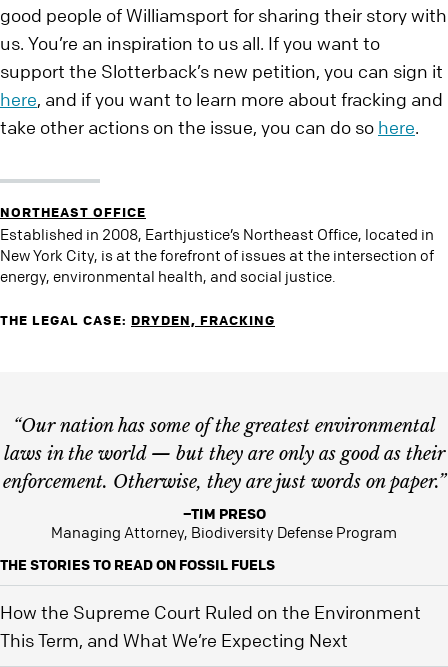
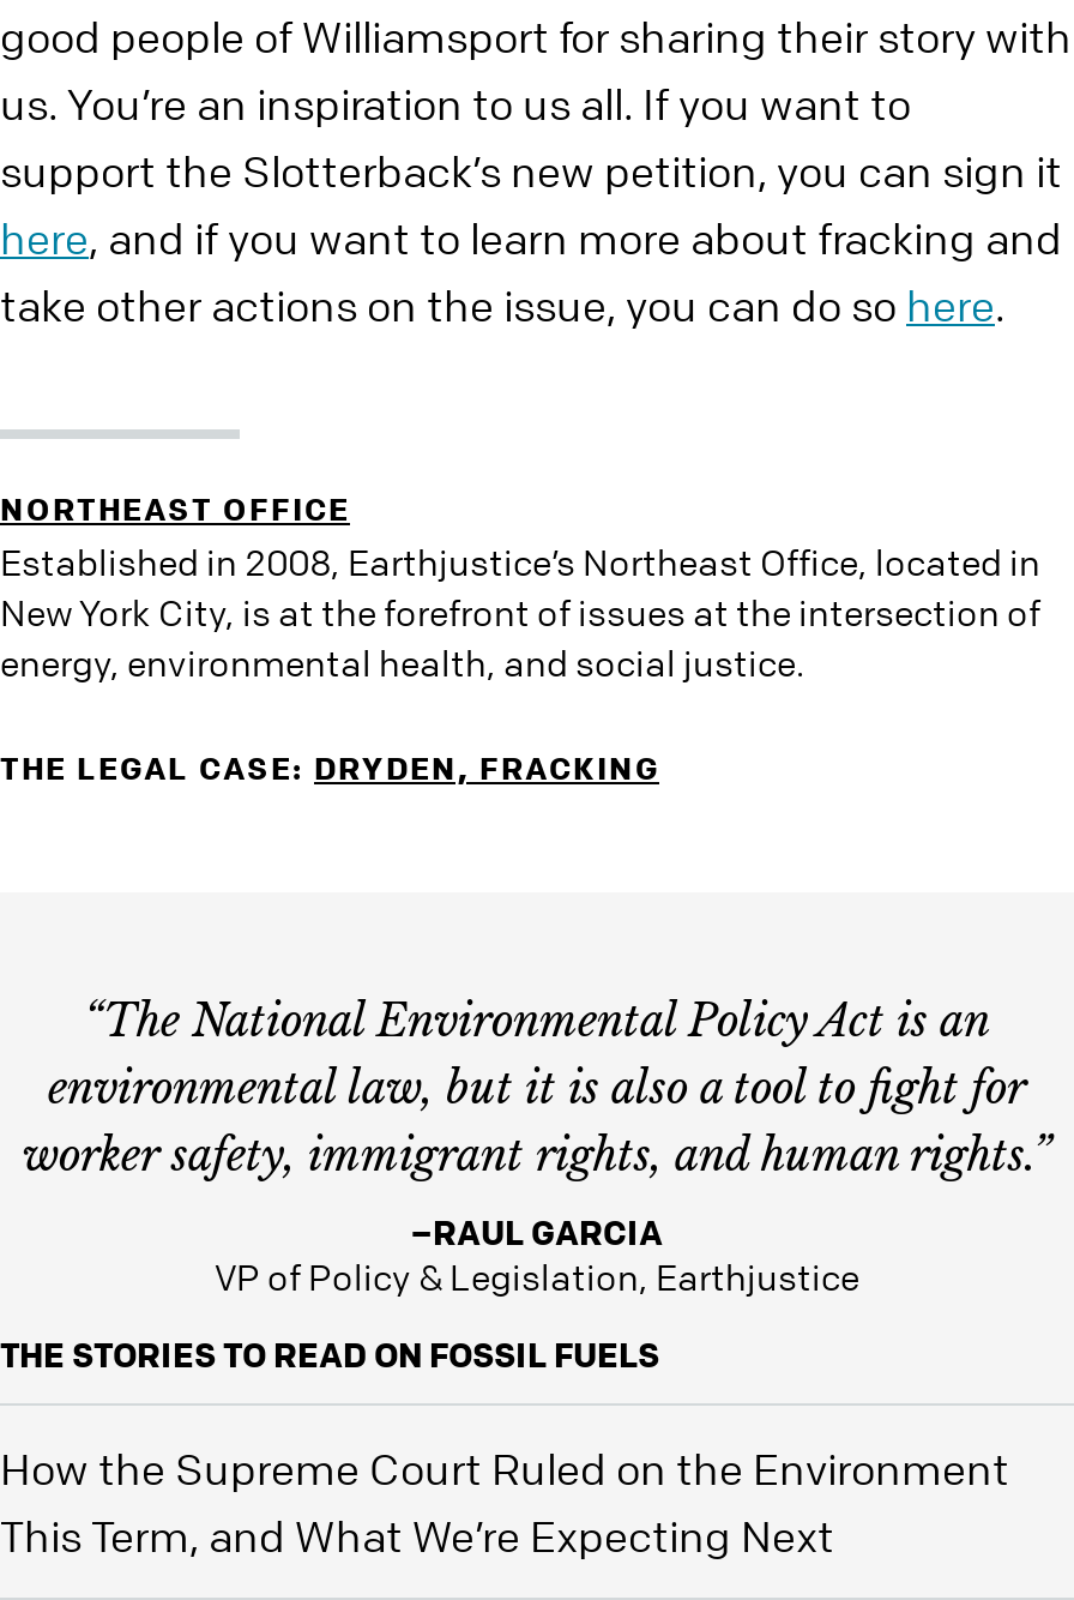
- “Our nation has some of the greatest environmental
- laws in the world — but they are only as good as their
- enforcement. Otherwise, they are just words on paper.”
+ “The National Environmental Policy Act is an
+ environmental law, but it is also a tool to fight for
+ worker safety, immigrant rights, and human rights.”

- –TIM PRESO
- Managing Attorney, Biodiversity Defense Program
+ –RAUL GARCIA
+ VP of Policy & Legislation, Earthjustice
